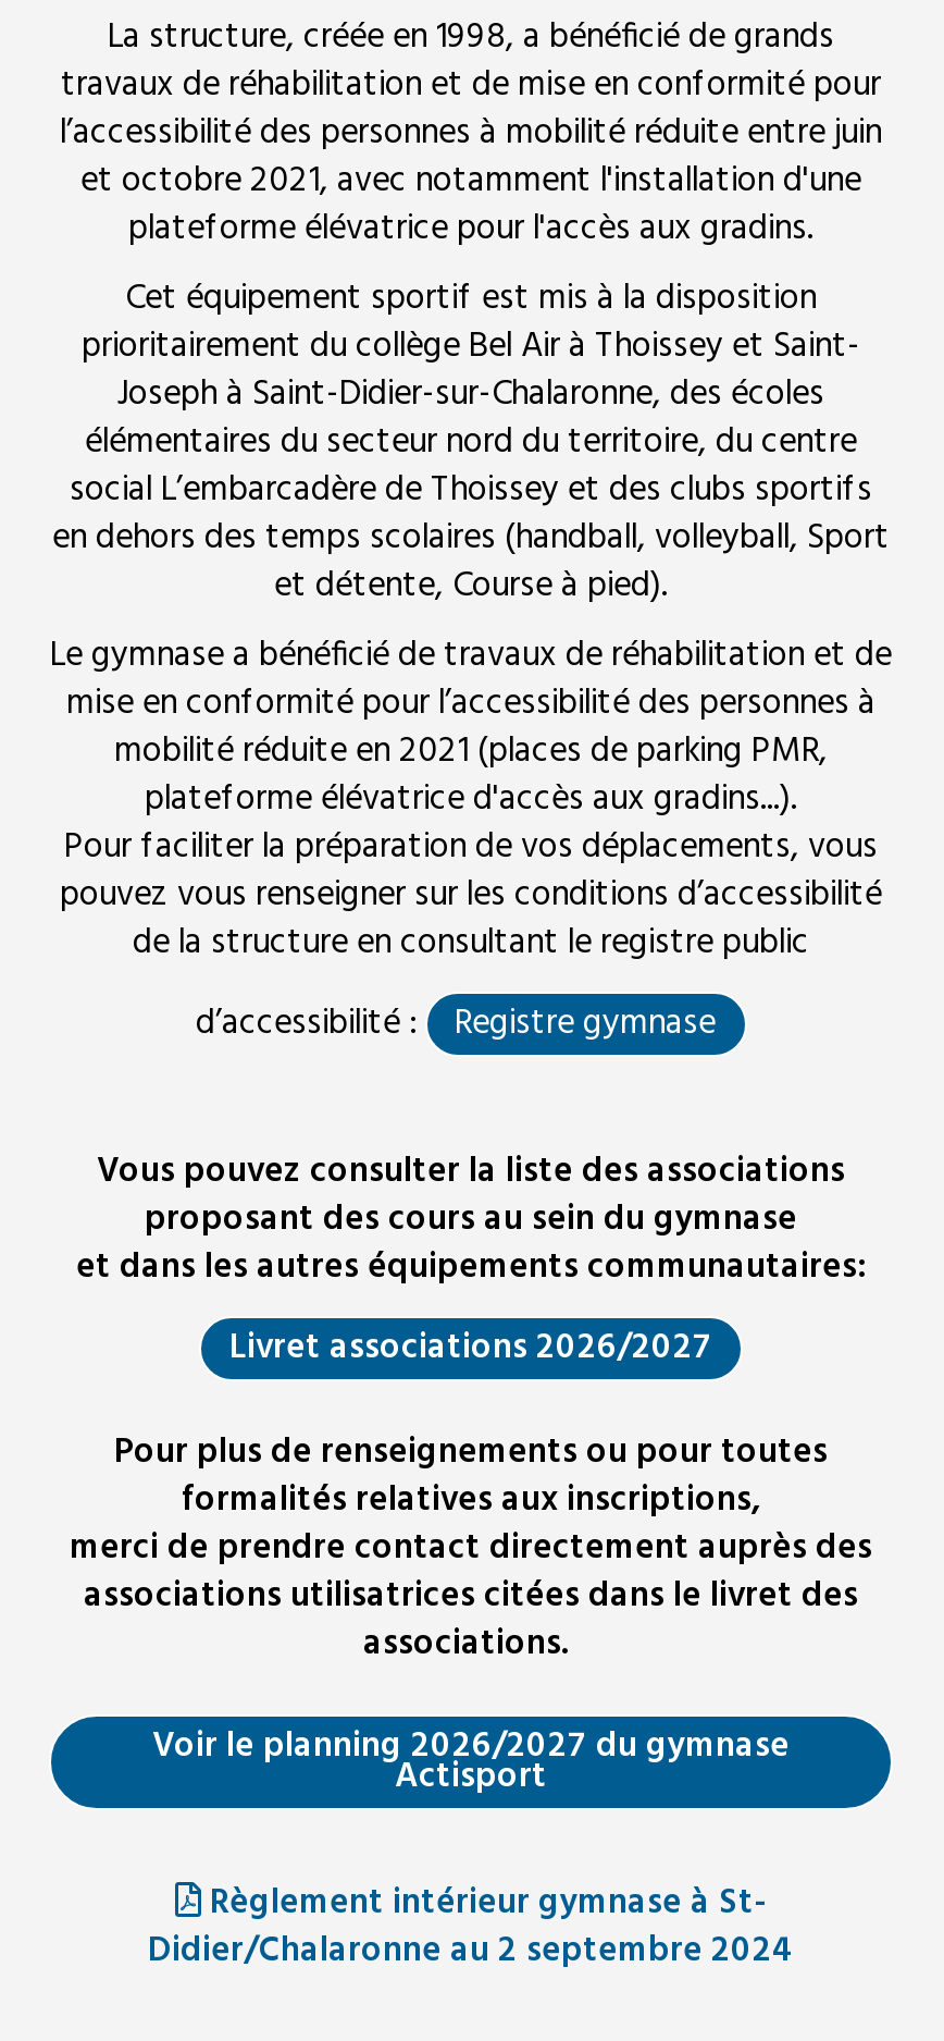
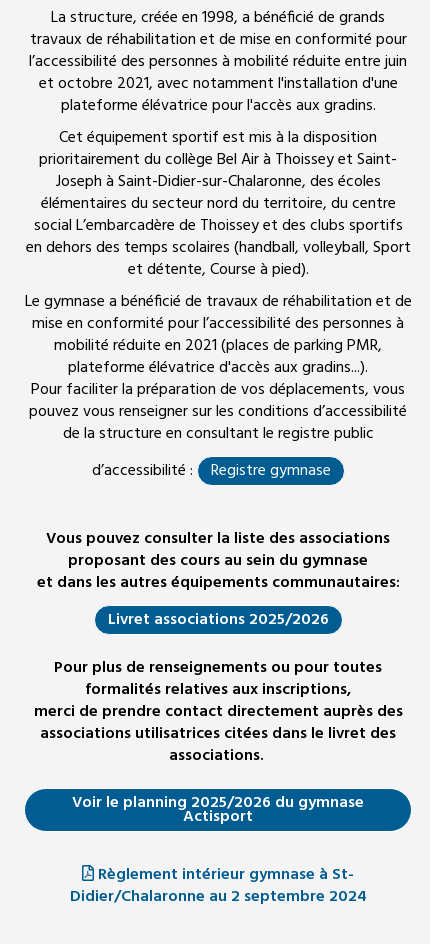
- Livret associations 2026/2027
+ Livret associations 2025/2026

- Voir le planning 2026/2027 du gymnase
+ Voir le planning 2025/2026 du gymnase
